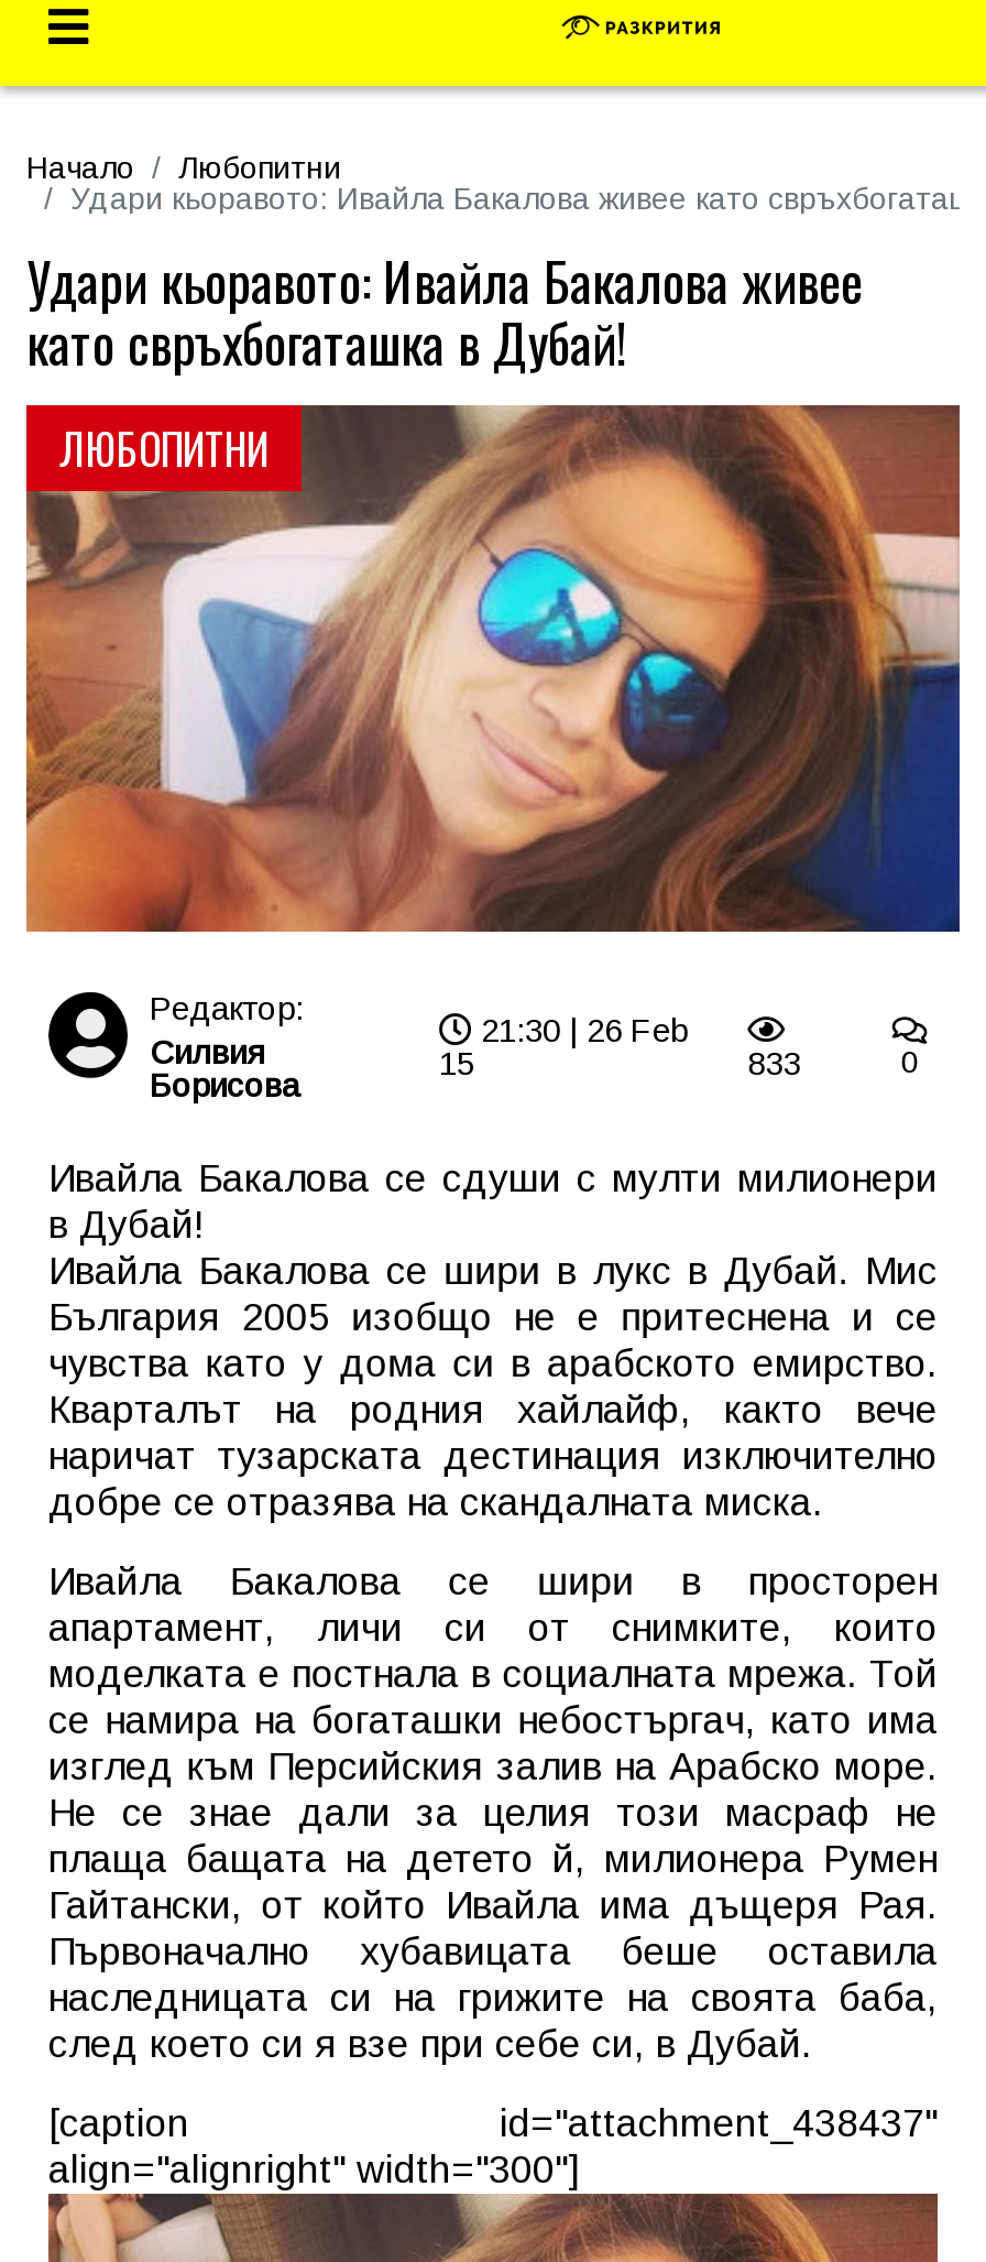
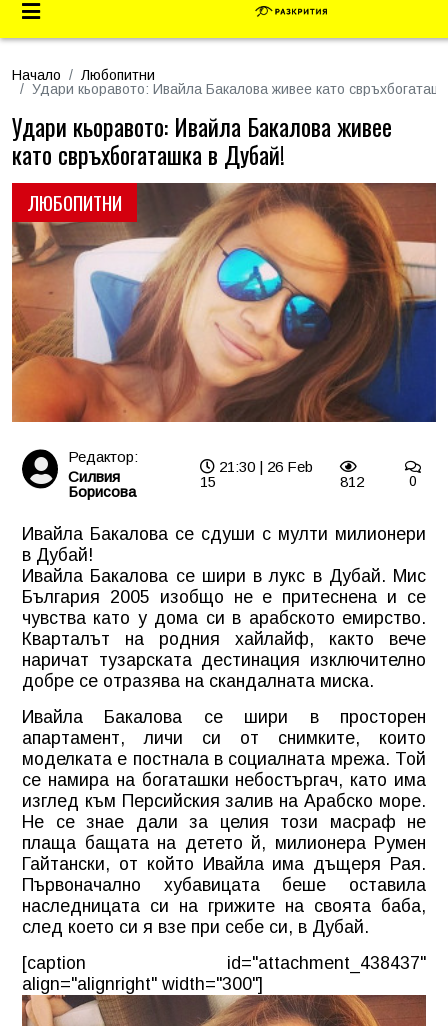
- 833
+ 812
